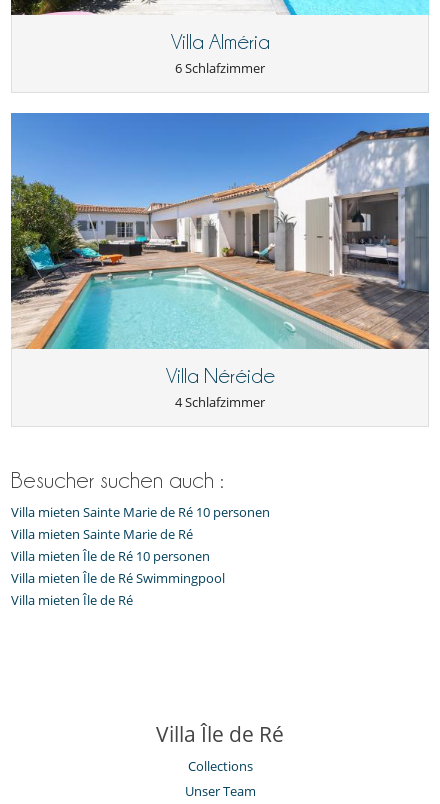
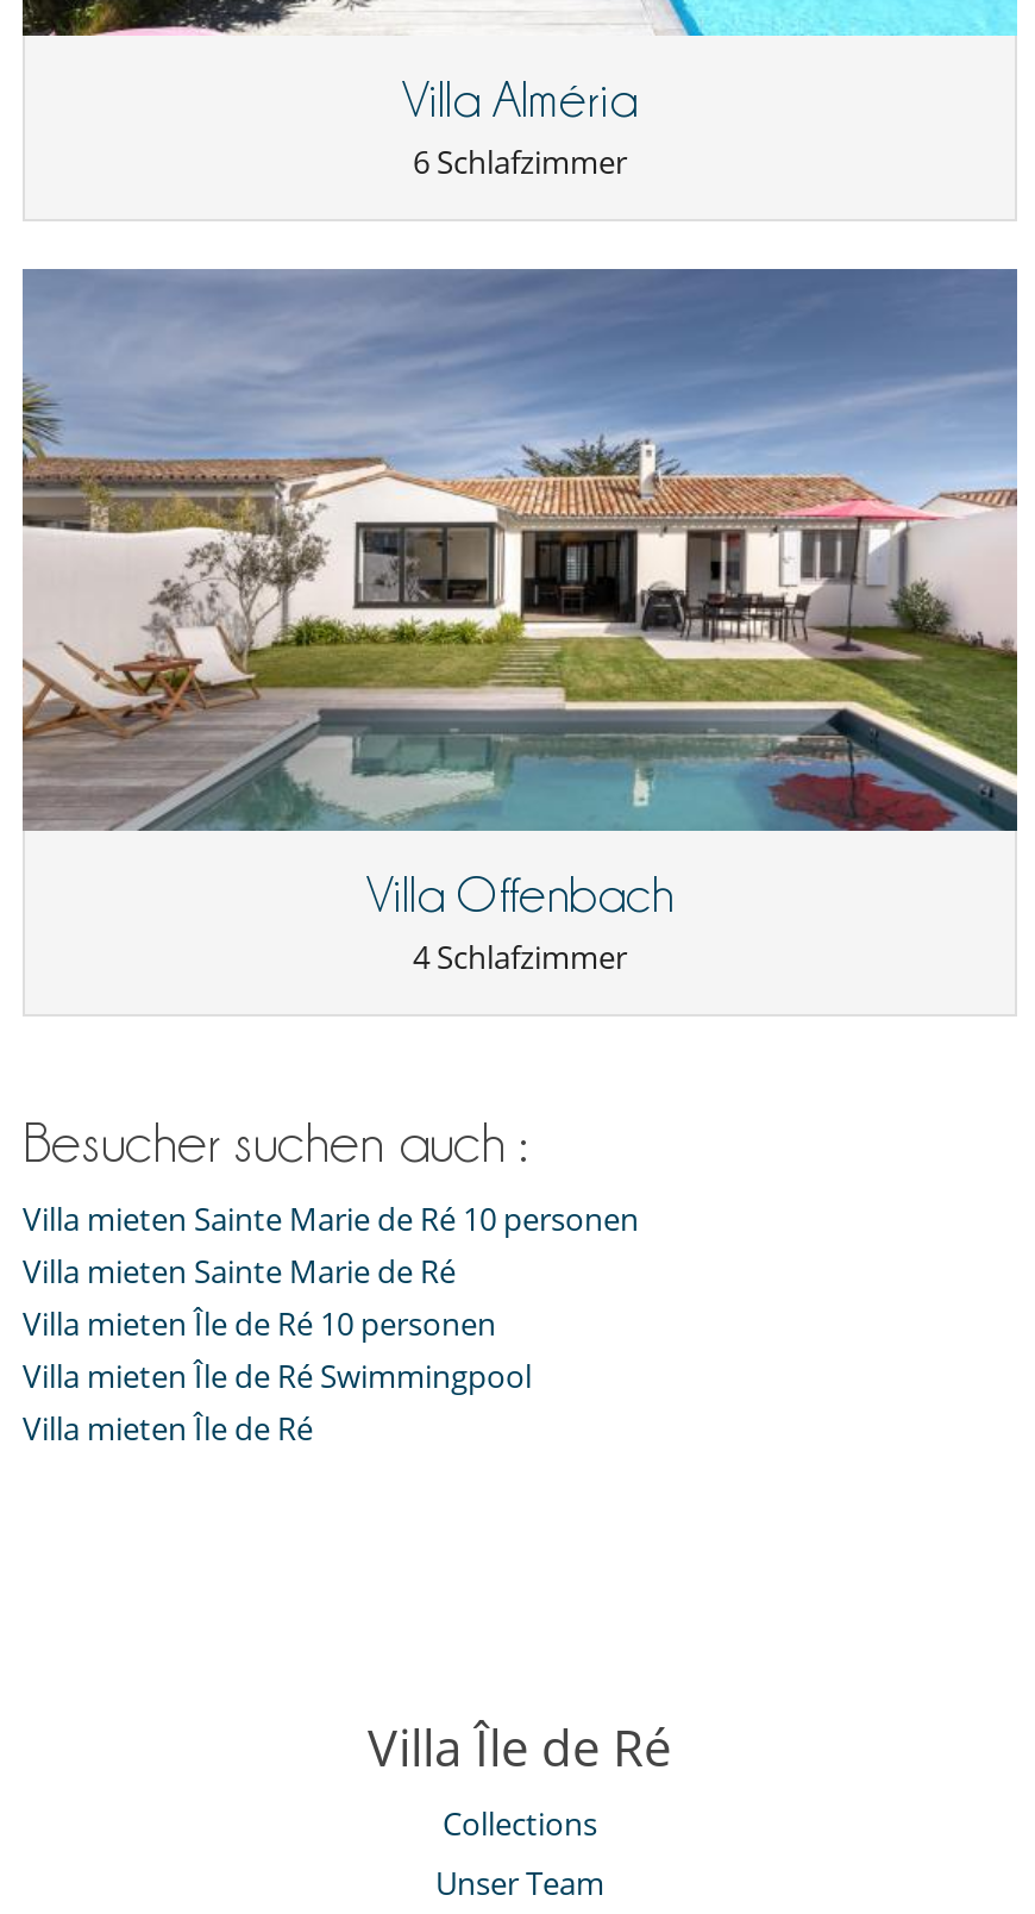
- [image]
- Villa Néréide
+ [image]
+ Villa Offenbach
